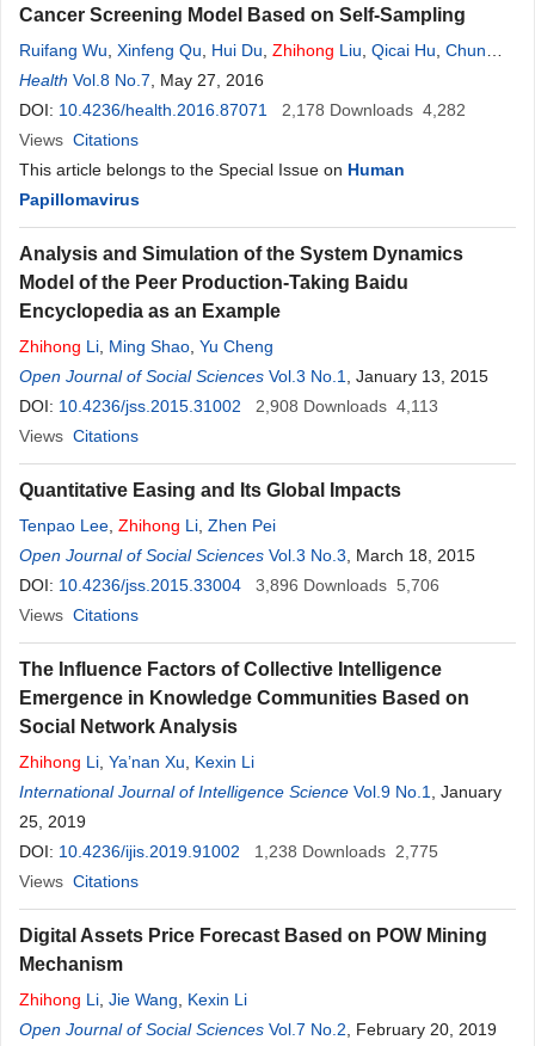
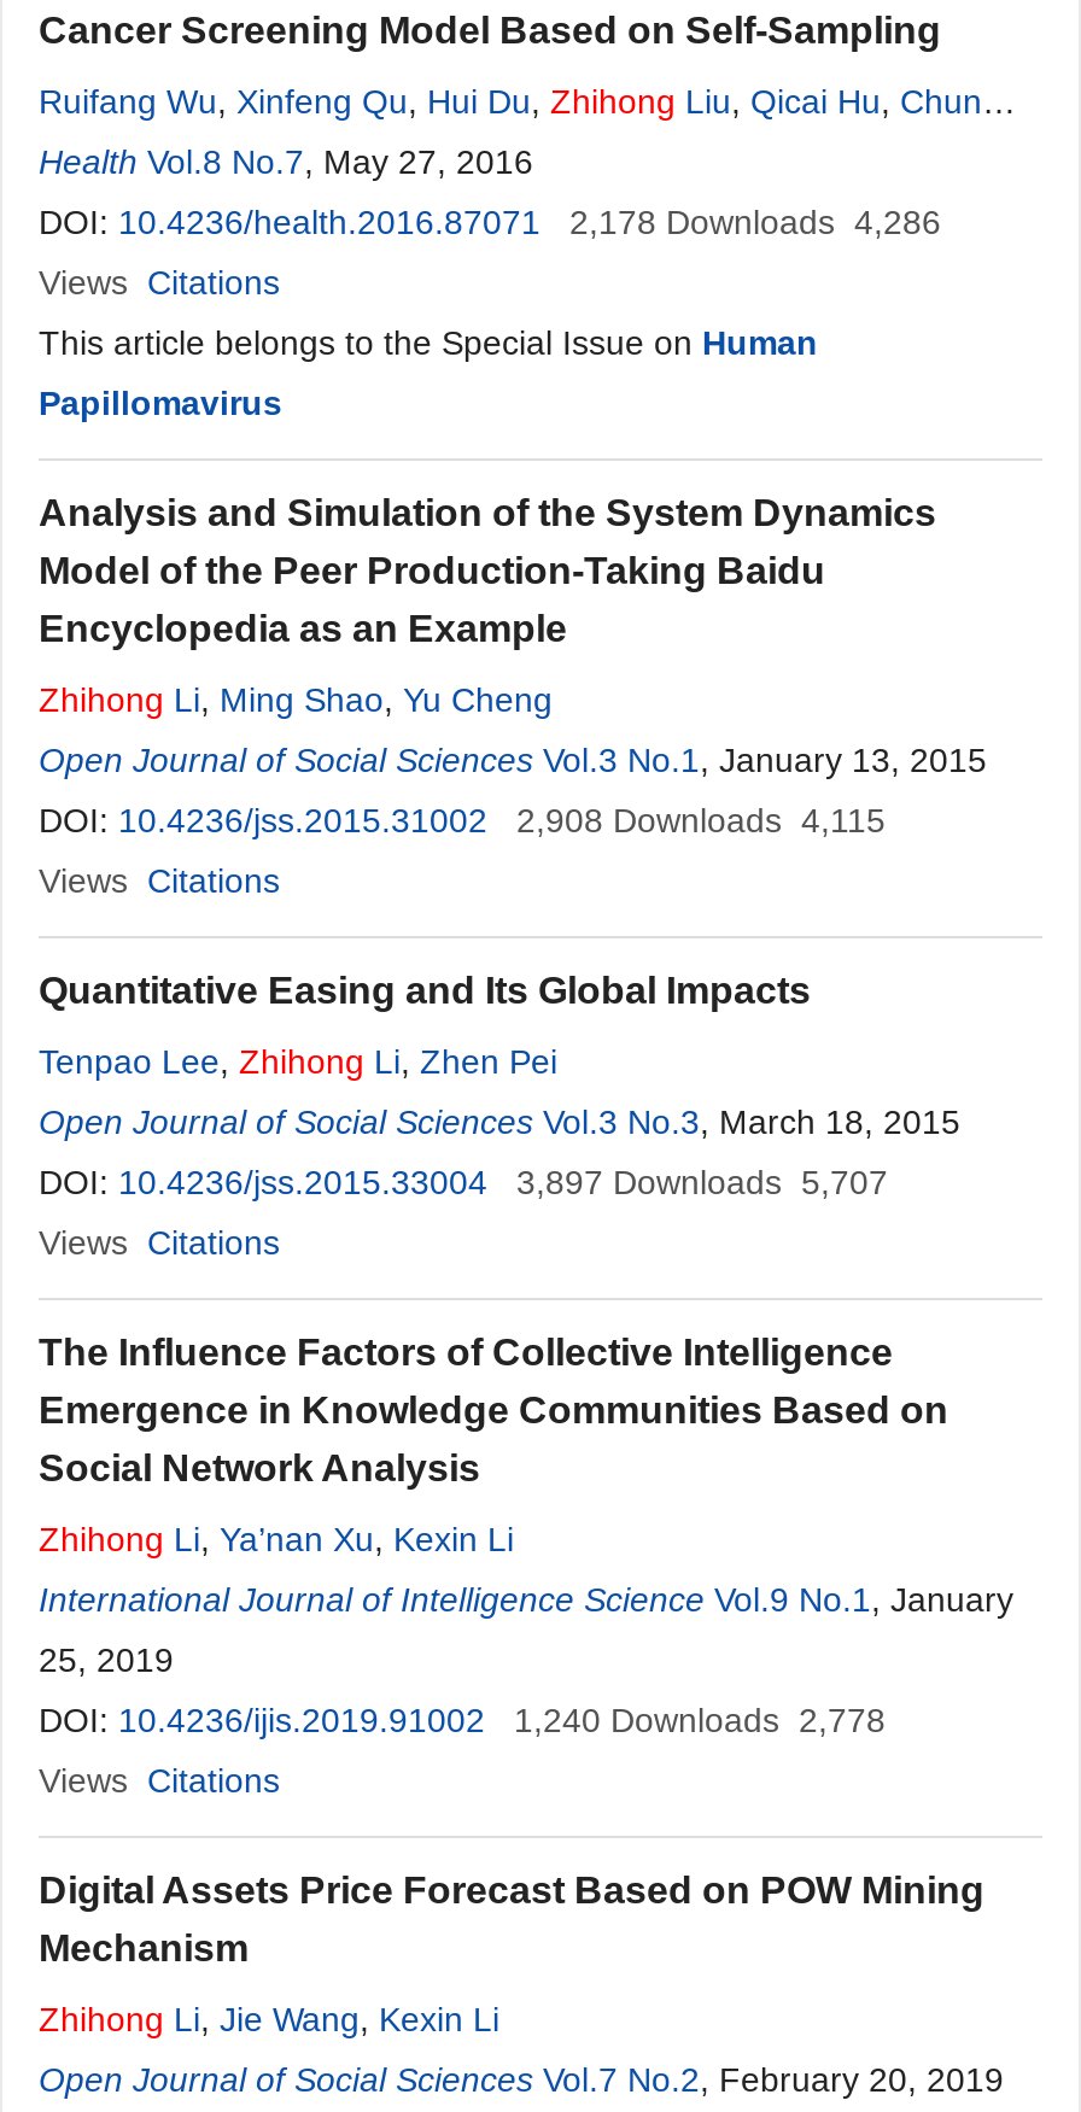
- 2,178 Downloads 4,282
+ 2,178 Downloads 4,286

- DOI: 10.4236/jss.2015.31002 2,908 Downloads 4,113
+ DOI: 10.4236/jss.2015.31002 2,908 Downloads 4,115

- DOI: 10.4236/jss.2015.33004 3,896 Downloads 5,706
+ DOI: 10.4236/jss.2015.33004 3,897 Downloads 5,707

- DOI: 10.4236/ijis.2019.91002 1,238 Downloads 2,775
+ DOI: 10.4236/ijis.2019.91002 1,240 Downloads 2,778
